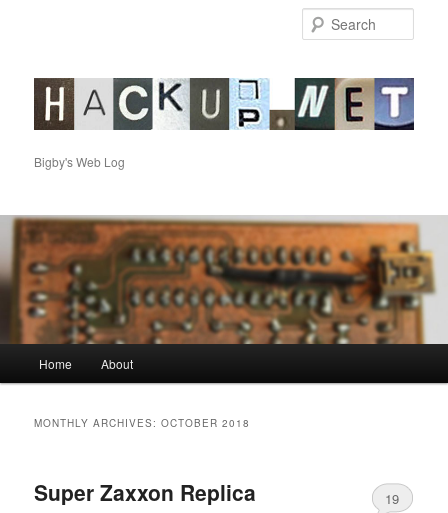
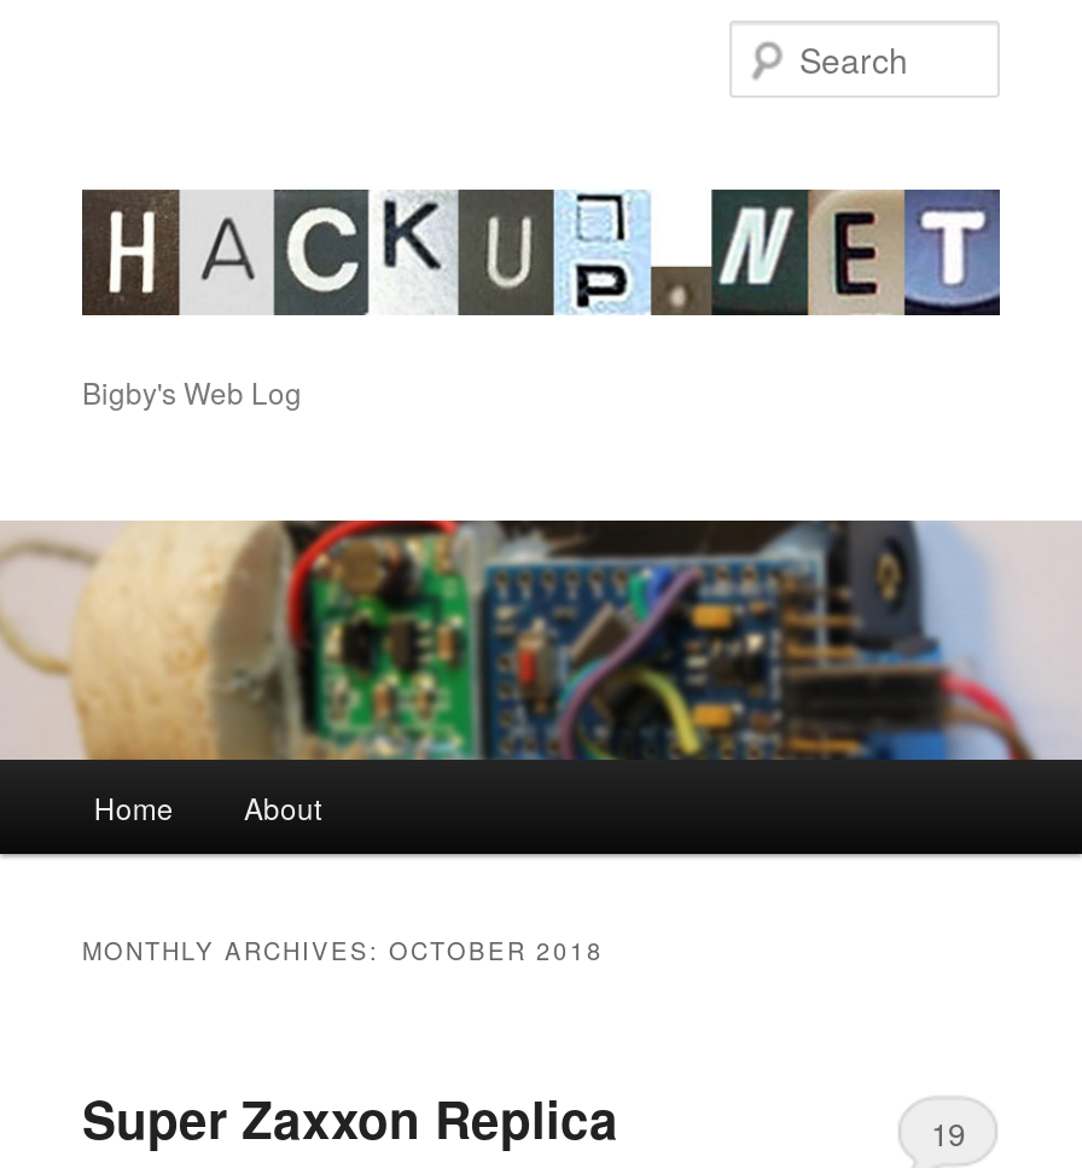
- [image]
+ [image]
